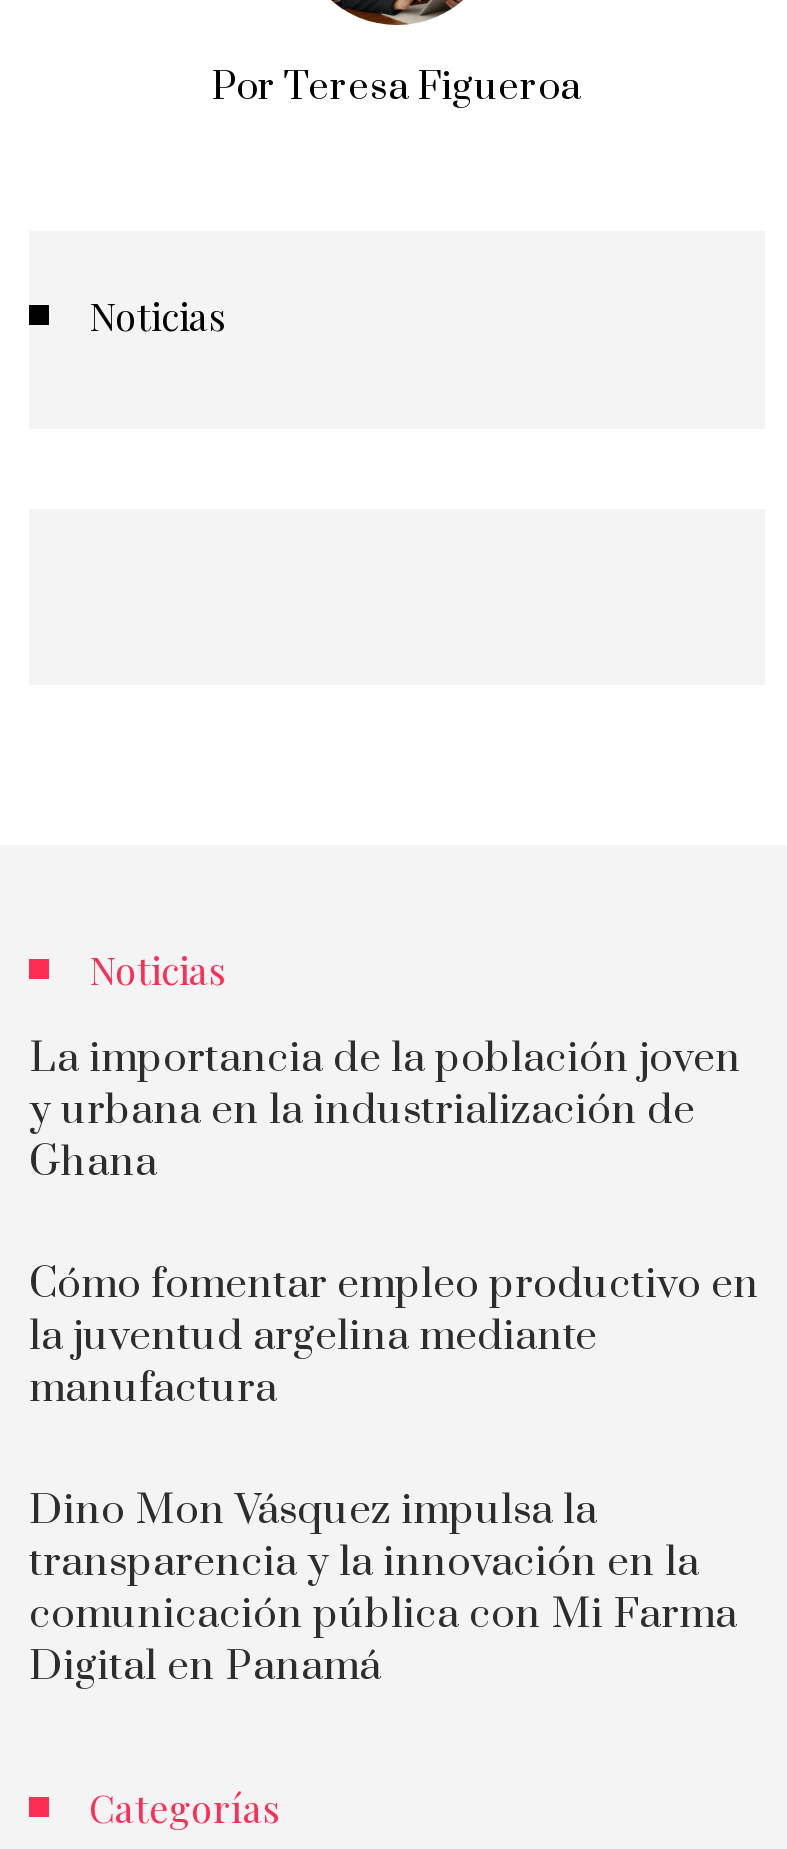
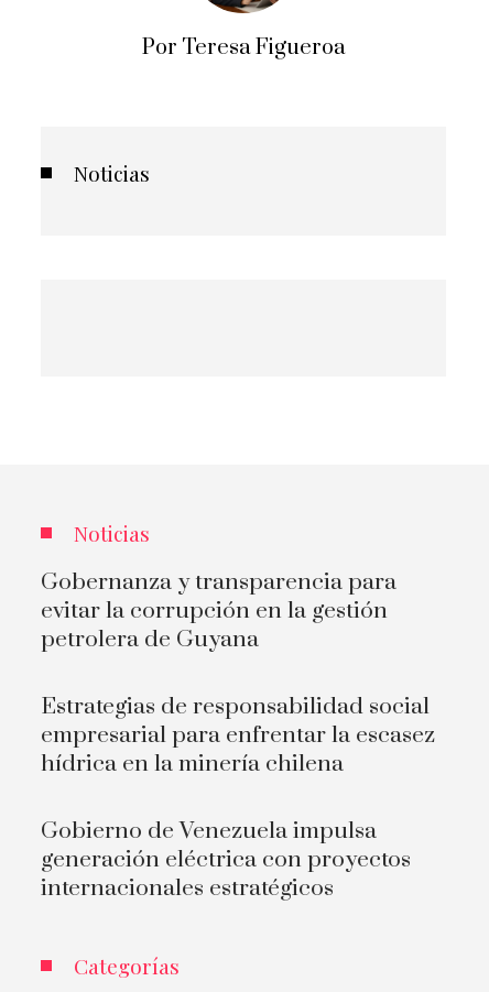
- La importancia de la población joven
- y urbana en la industrialización de
- Ghana
+ Gobernanza y transparencia para
+ evitar la corrupción en la gestión
+ petrolera de Guyana

- Cómo fomentar empleo productivo en
- la juventud argelina mediante
- manufactura
+ Estrategias de responsabilidad social
+ empresarial para enfrentar la escasez
+ hídrica en la minería chilena

- Dino Mon Vásquez impulsa la
- transparencia y la innovación en la
- comunicación pública con Mi Farma
- Digital en Panamá
+ Gobierno de Venezuela impulsa
+ generación eléctrica con proyectos
+ internacionales estratégicos
